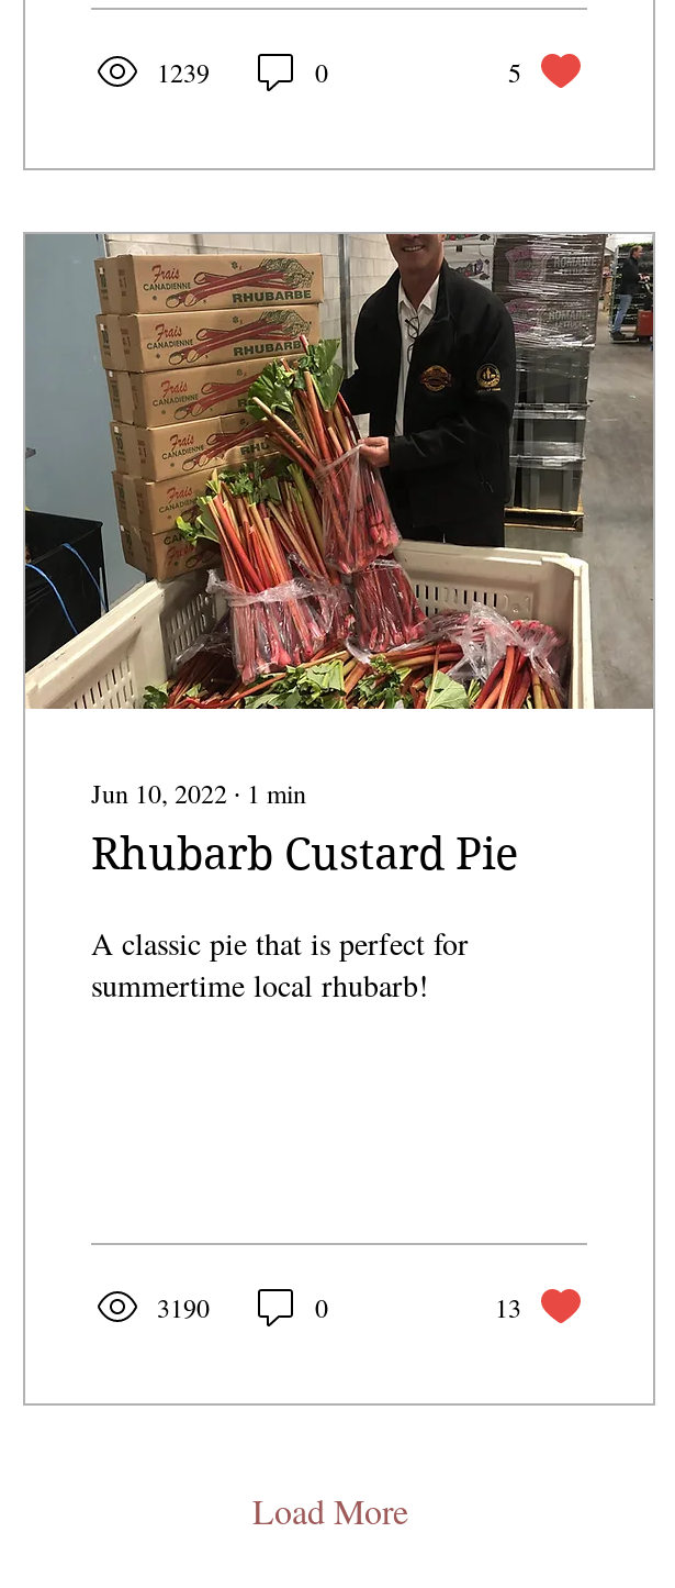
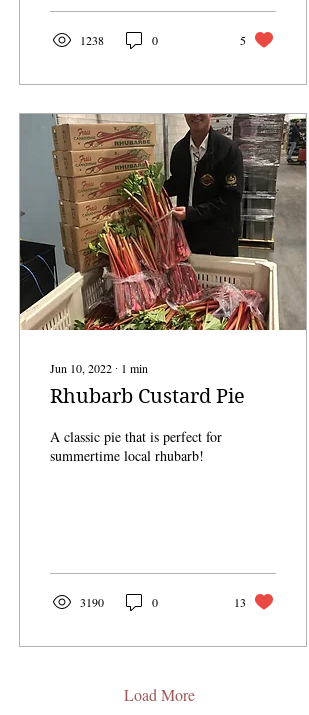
- 1239
+ 1238
